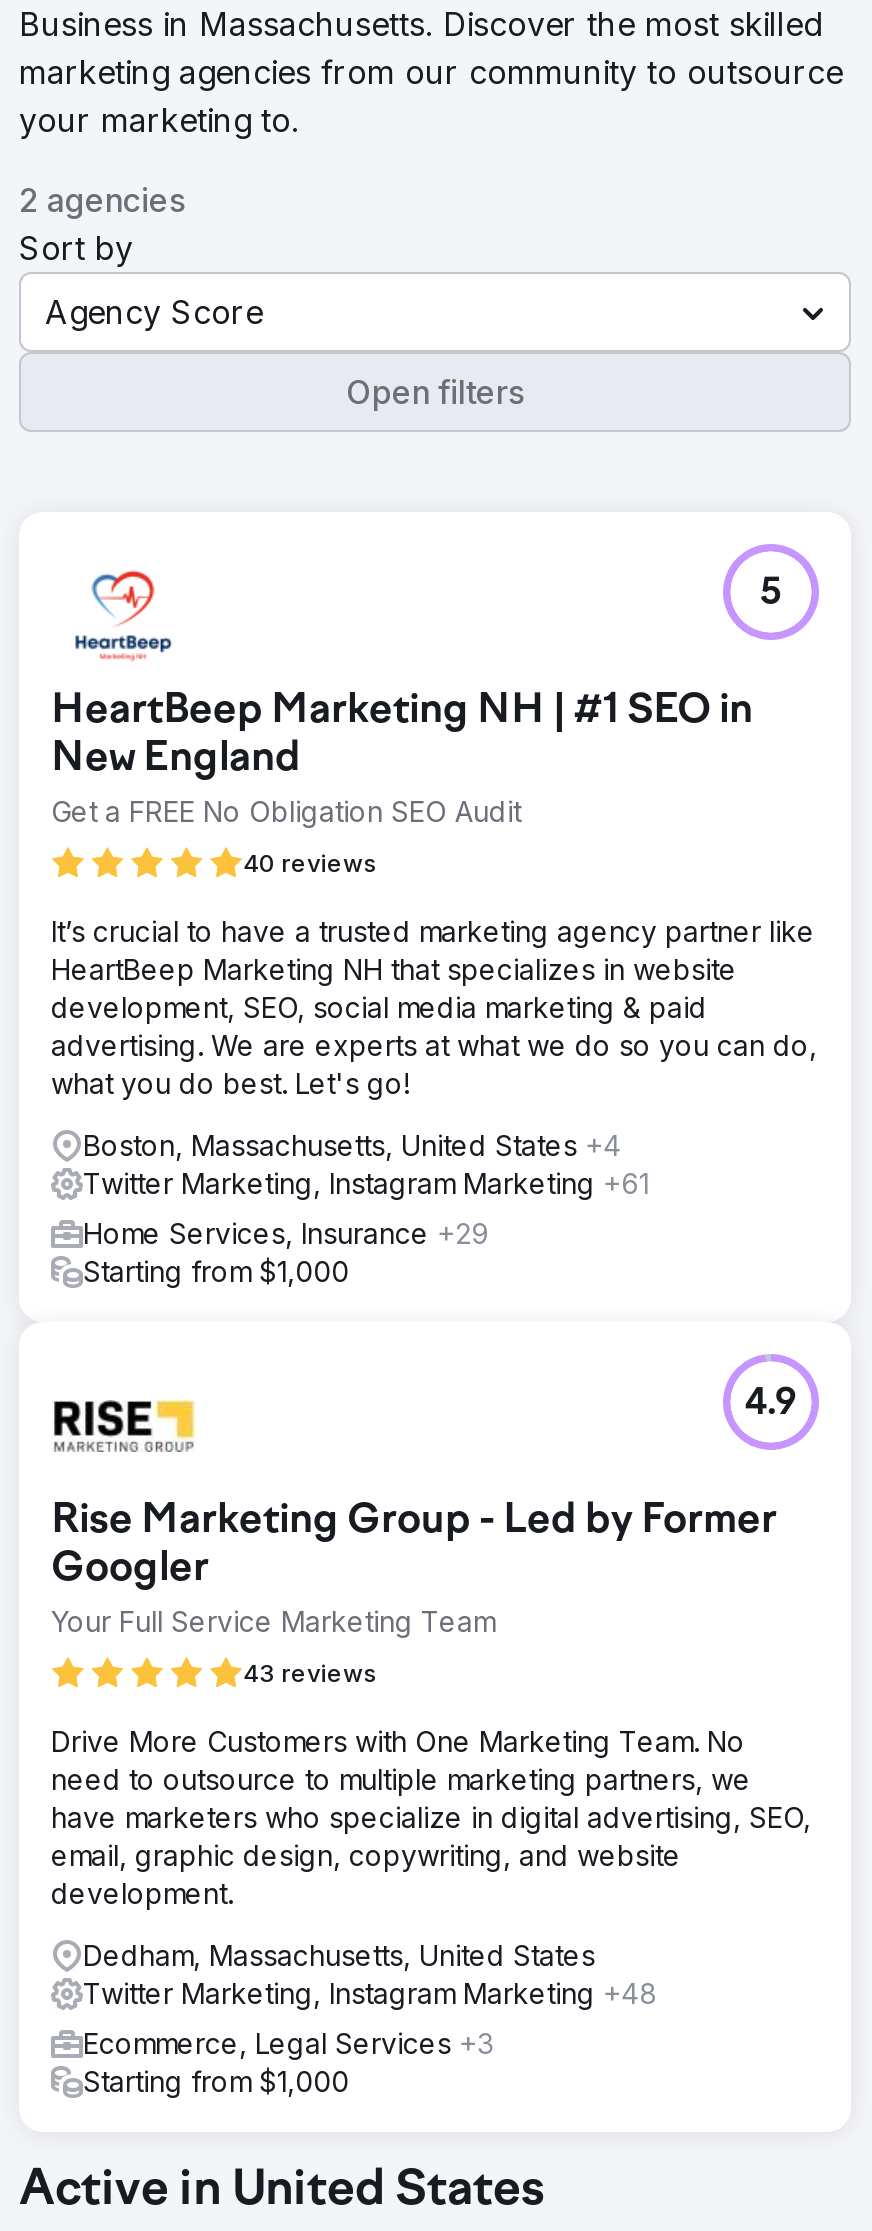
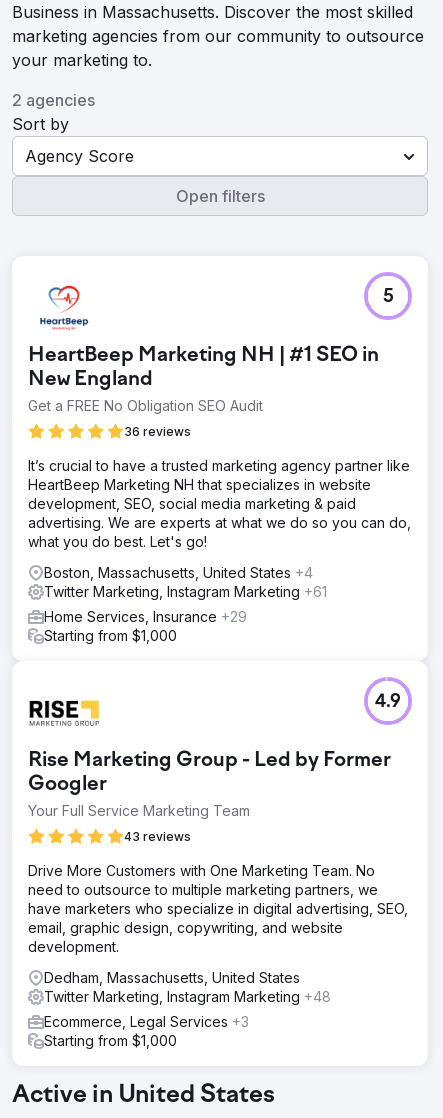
- 40 reviews
+ 36 reviews
